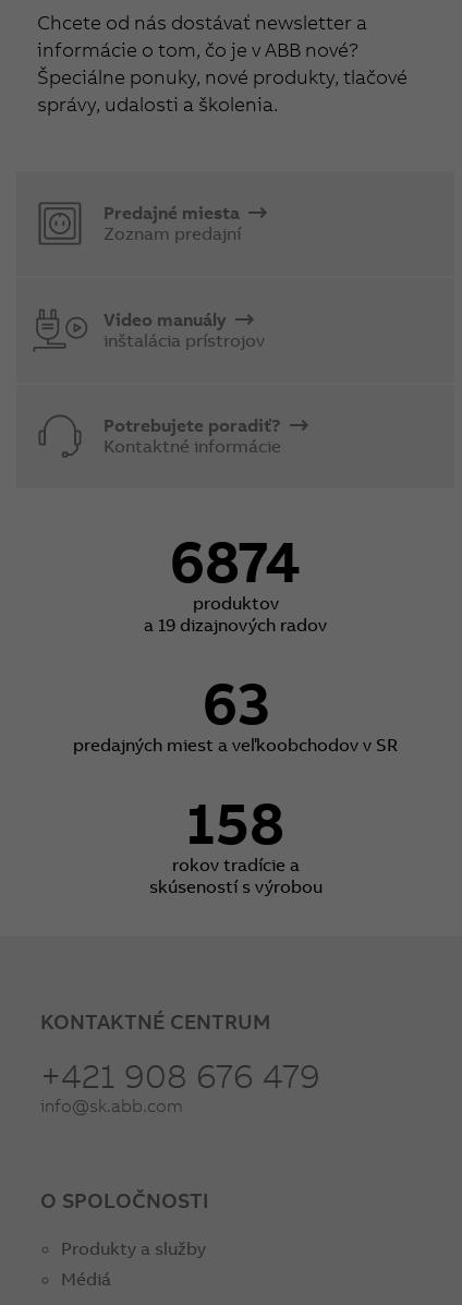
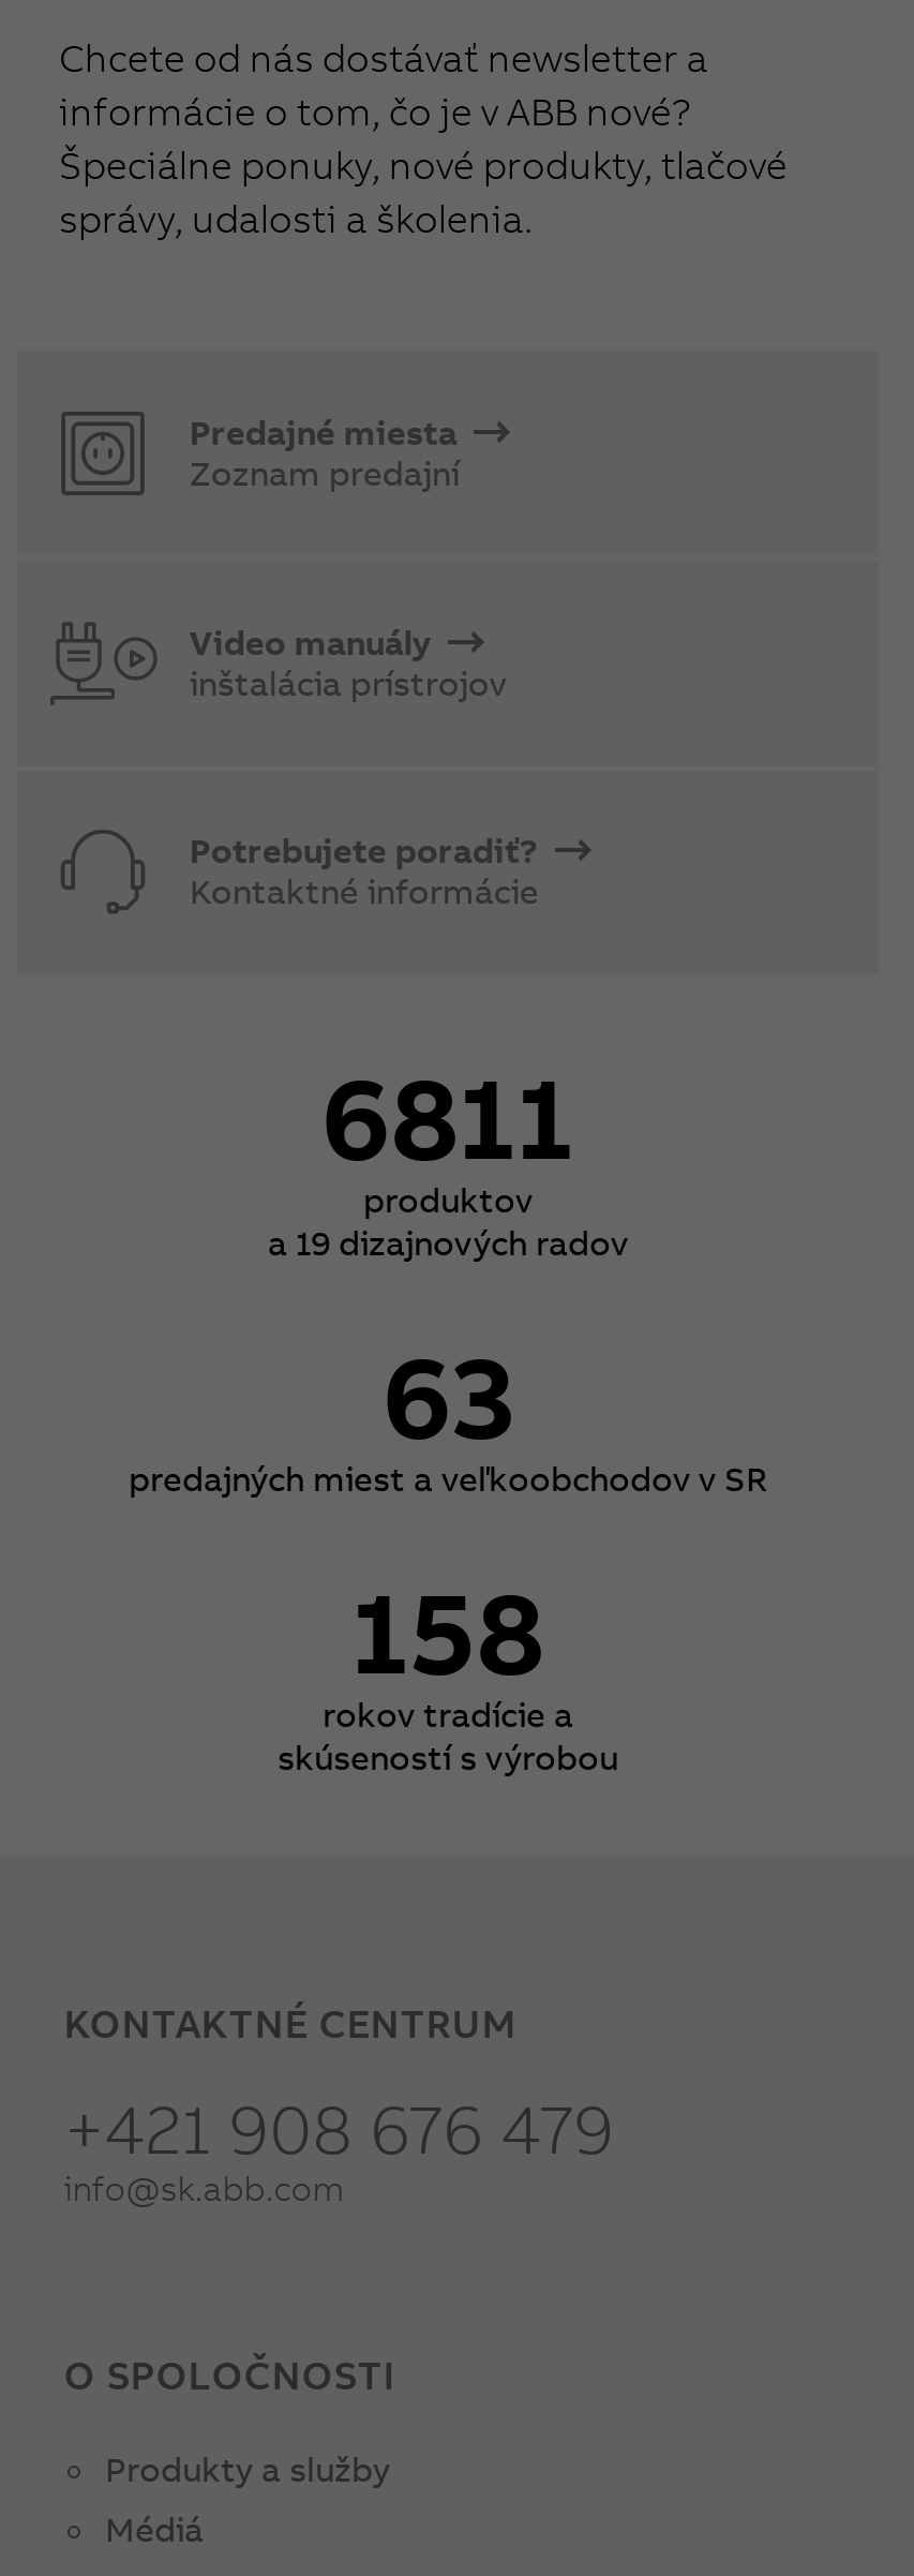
- 6874
+ 6811
